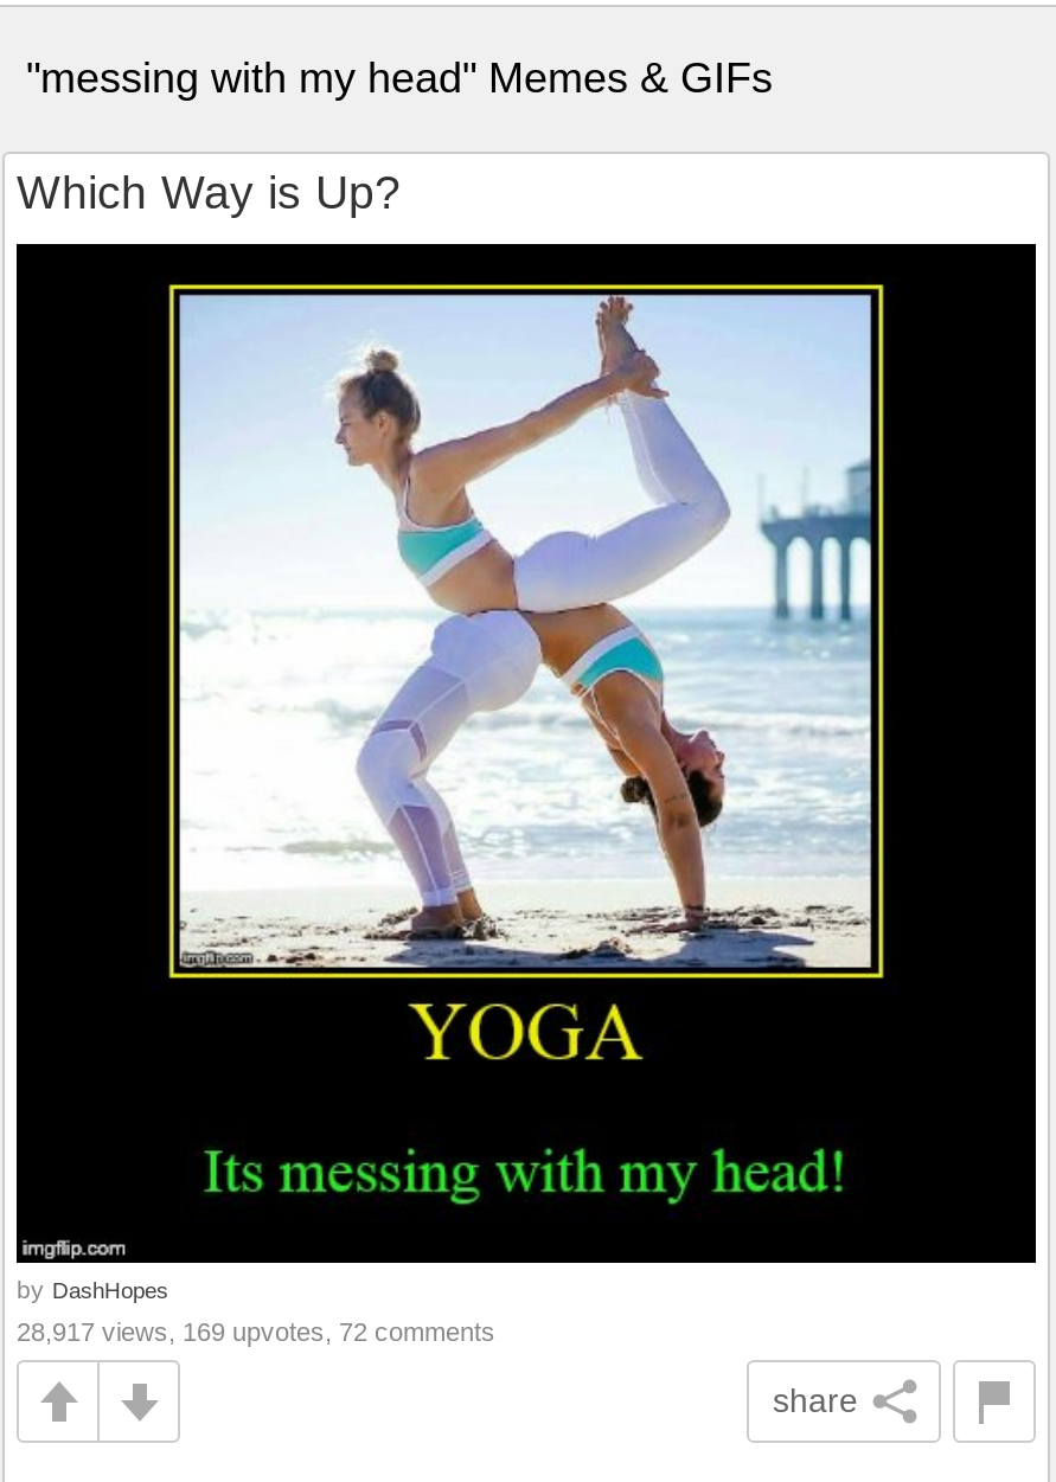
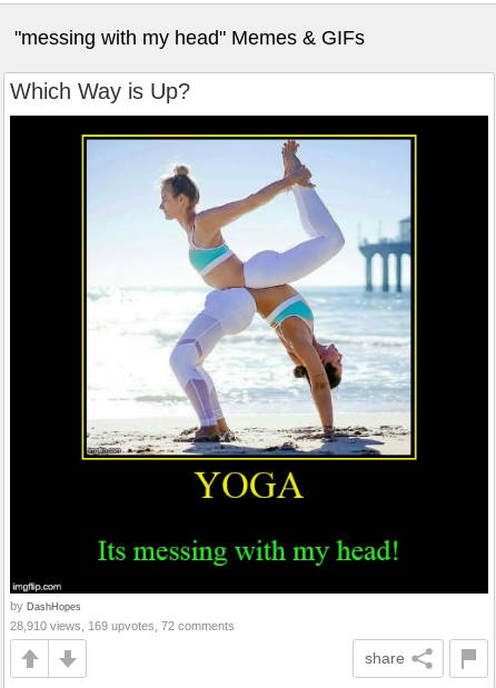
- 28,917 views, 169 upvotes, 72 comments
+ 28,910 views, 169 upvotes, 72 comments
